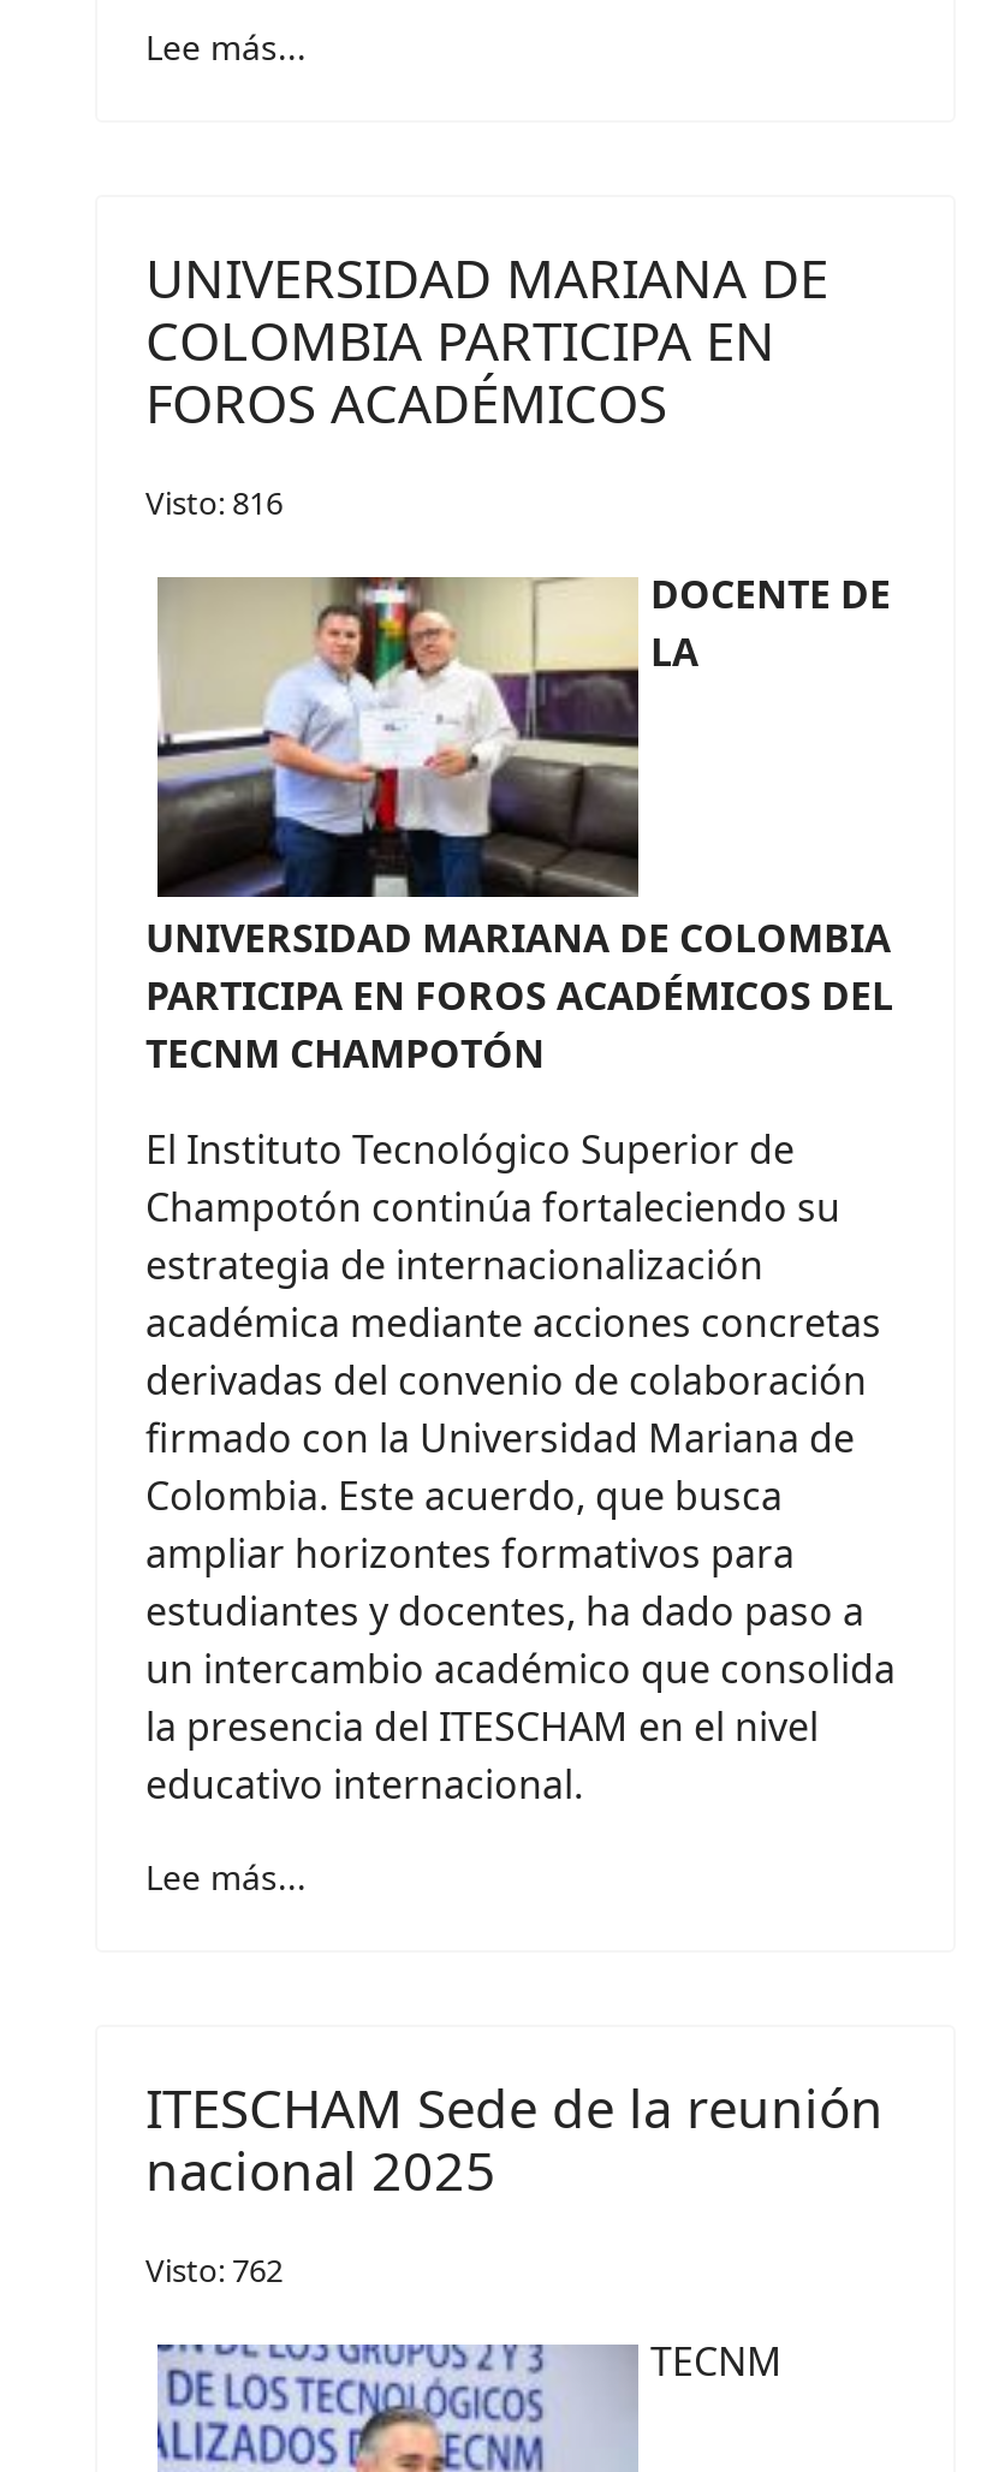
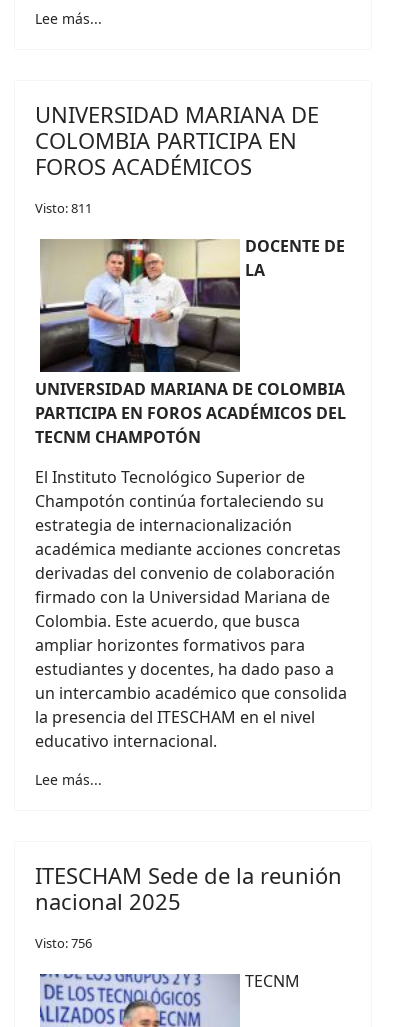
- Visto: 816
+ Visto: 811

- Visto: 762
+ Visto: 756
